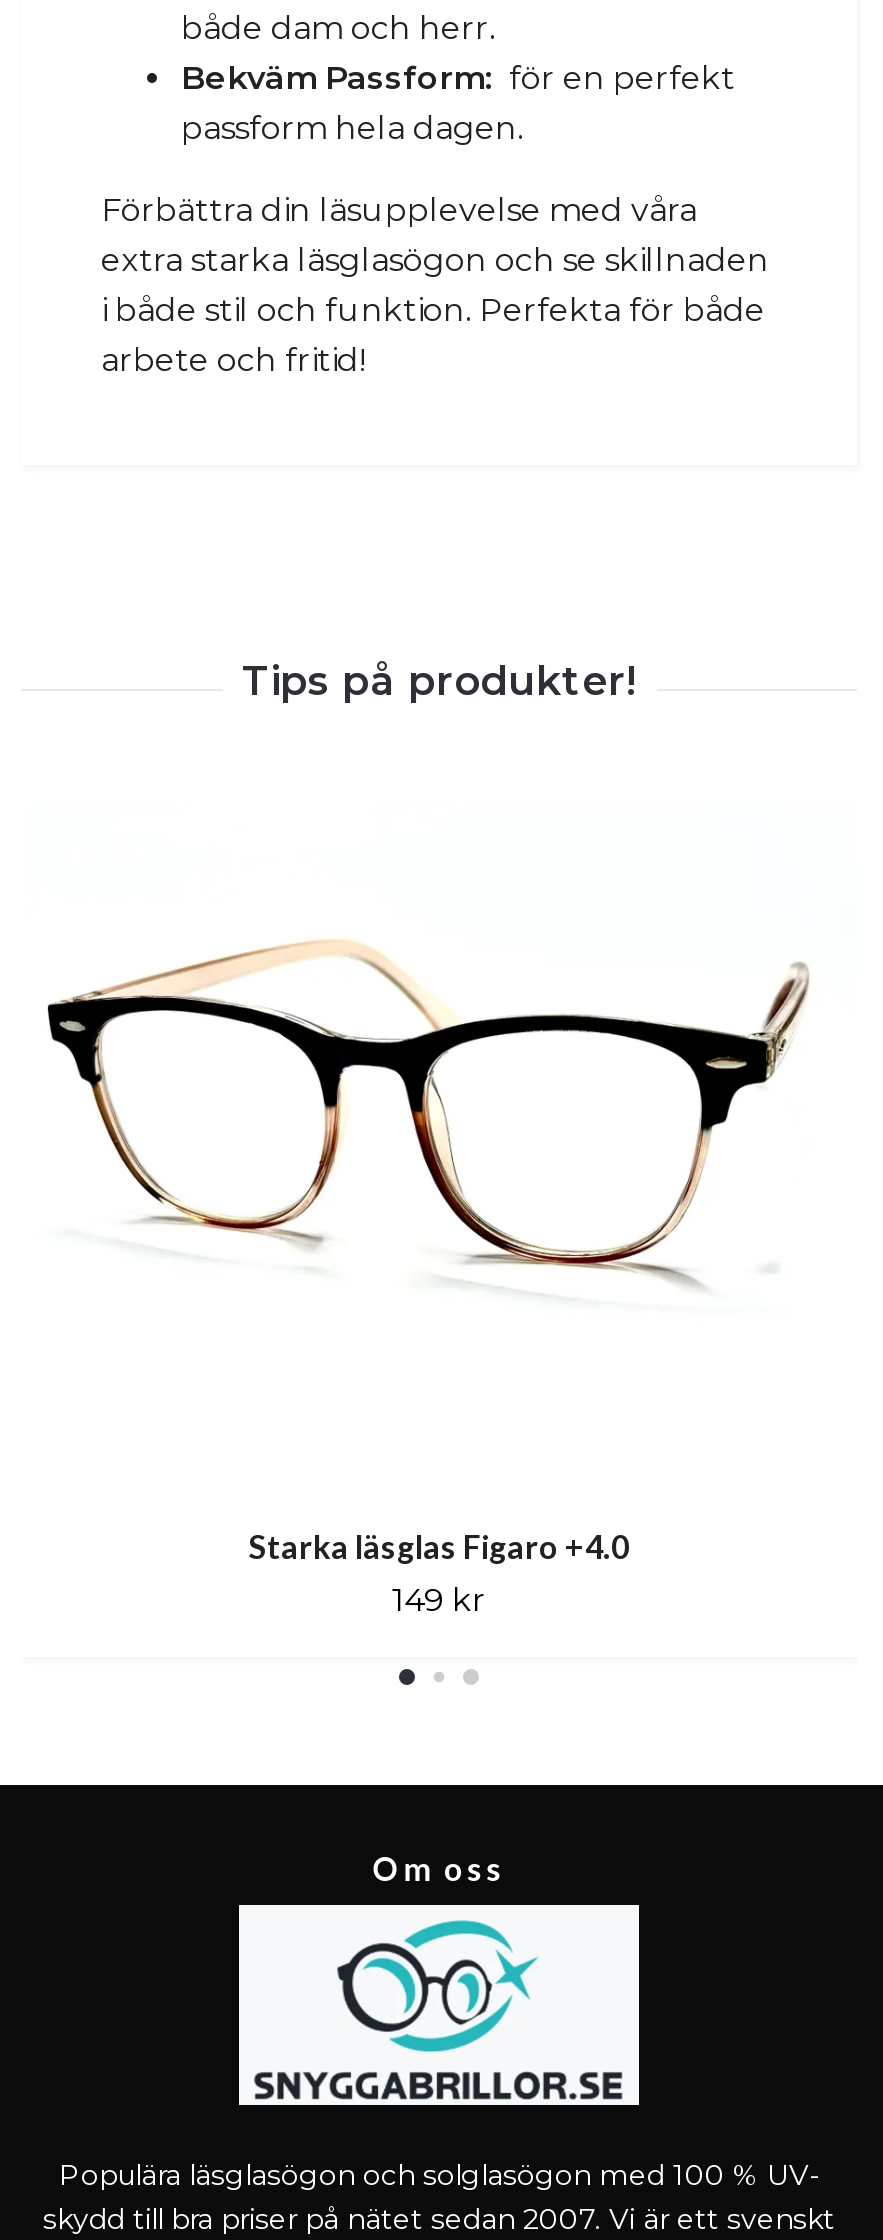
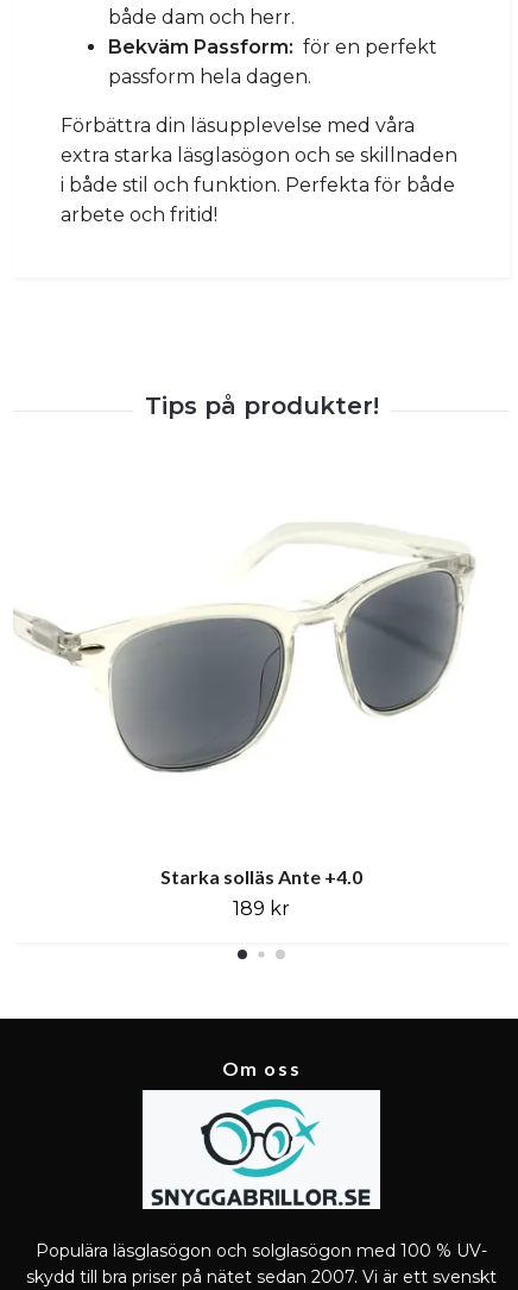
- [image]
+ [image]

- Starka läsglas Figaro +4.0
+ Starka solläs Ante +4.0

- 149 kr
+ 189 kr
